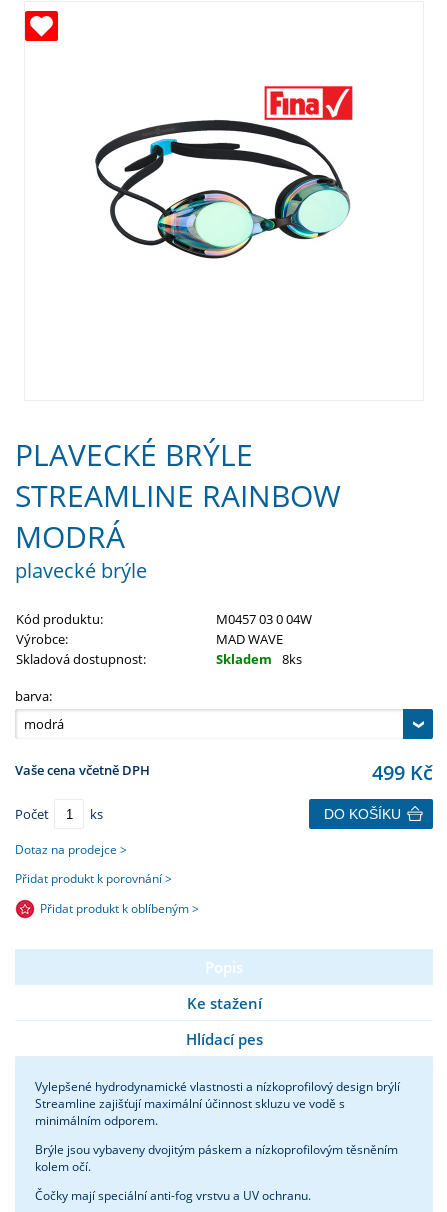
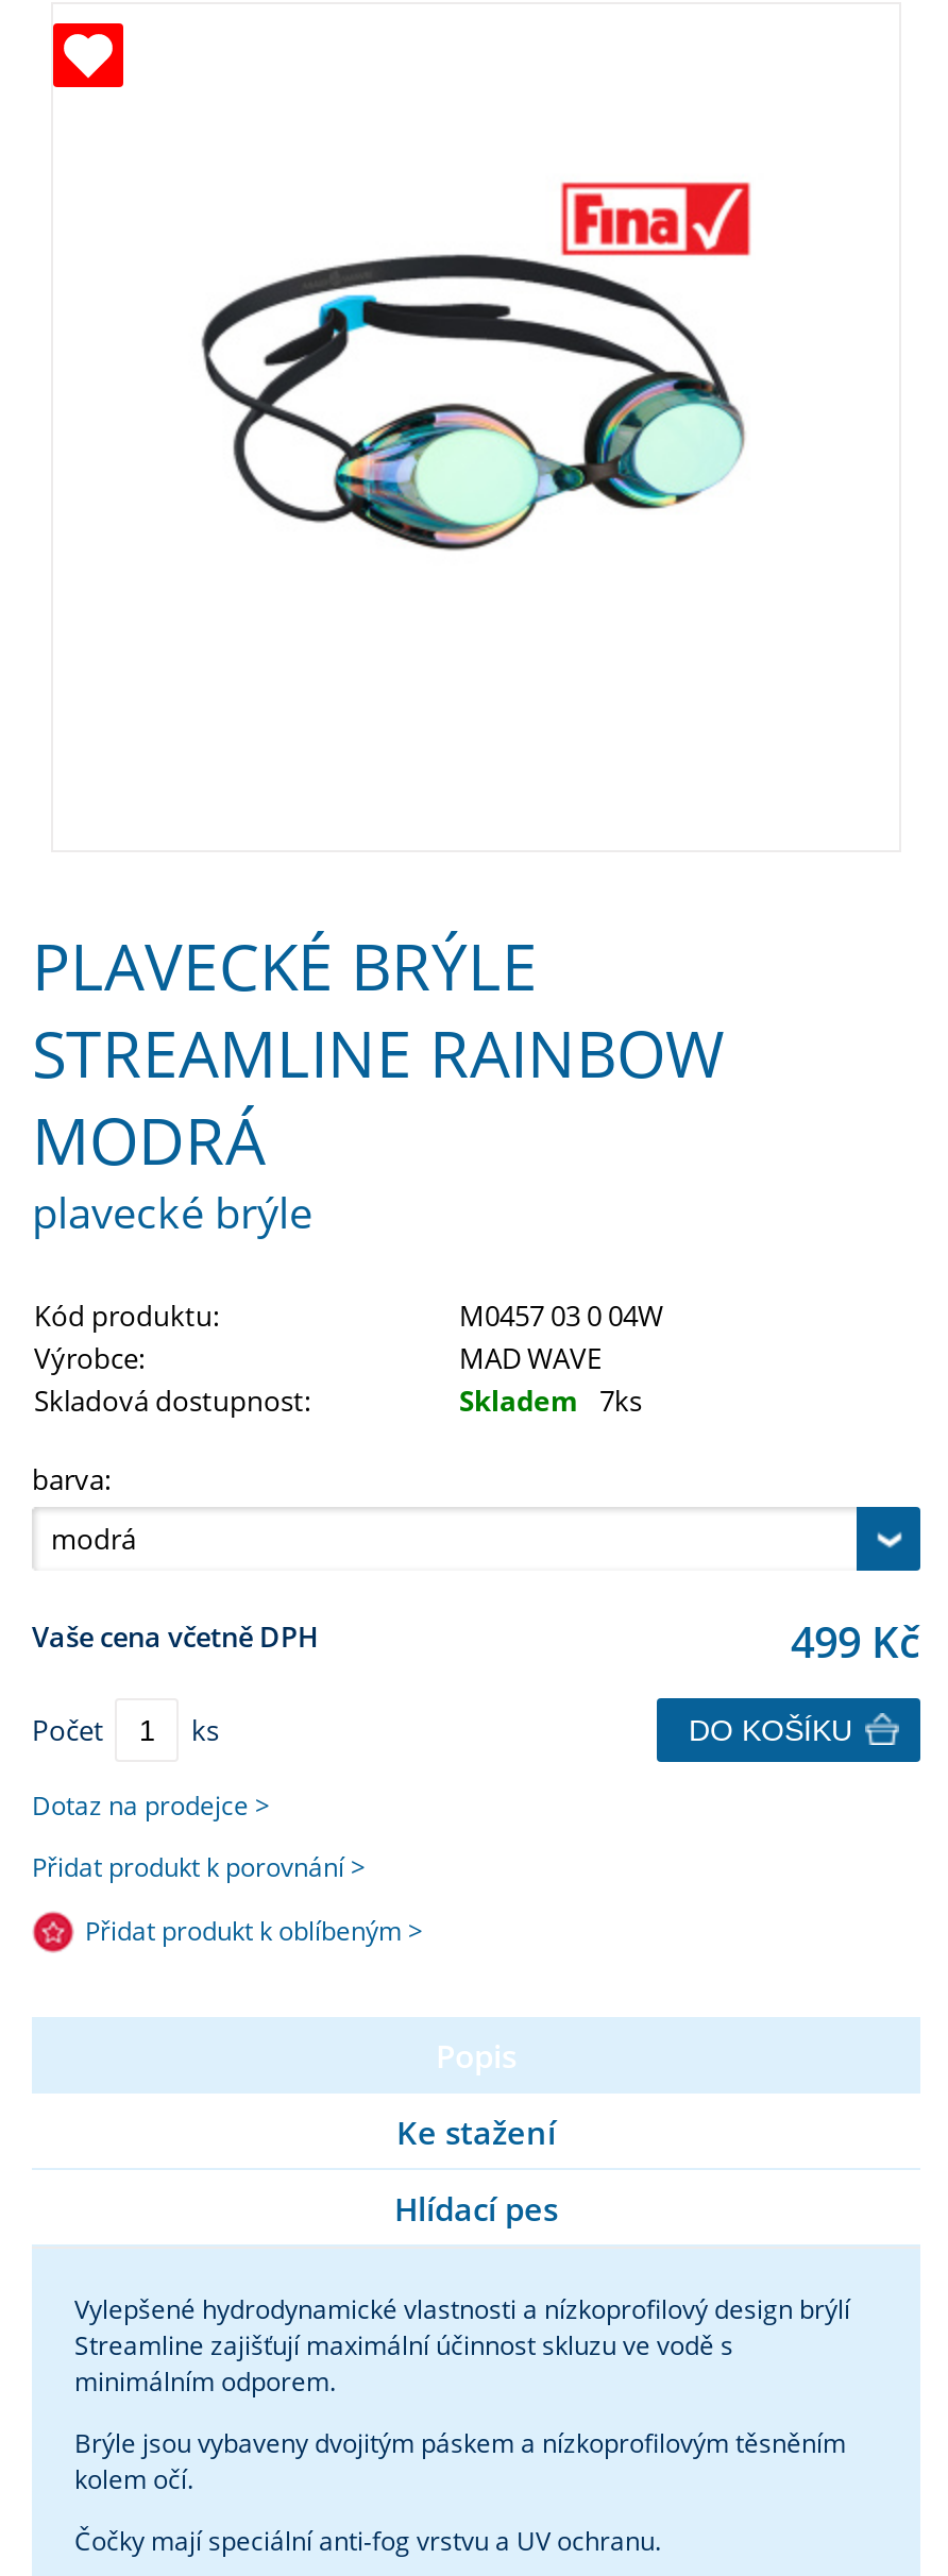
- Skladem 8ks
+ Skladem 7ks
